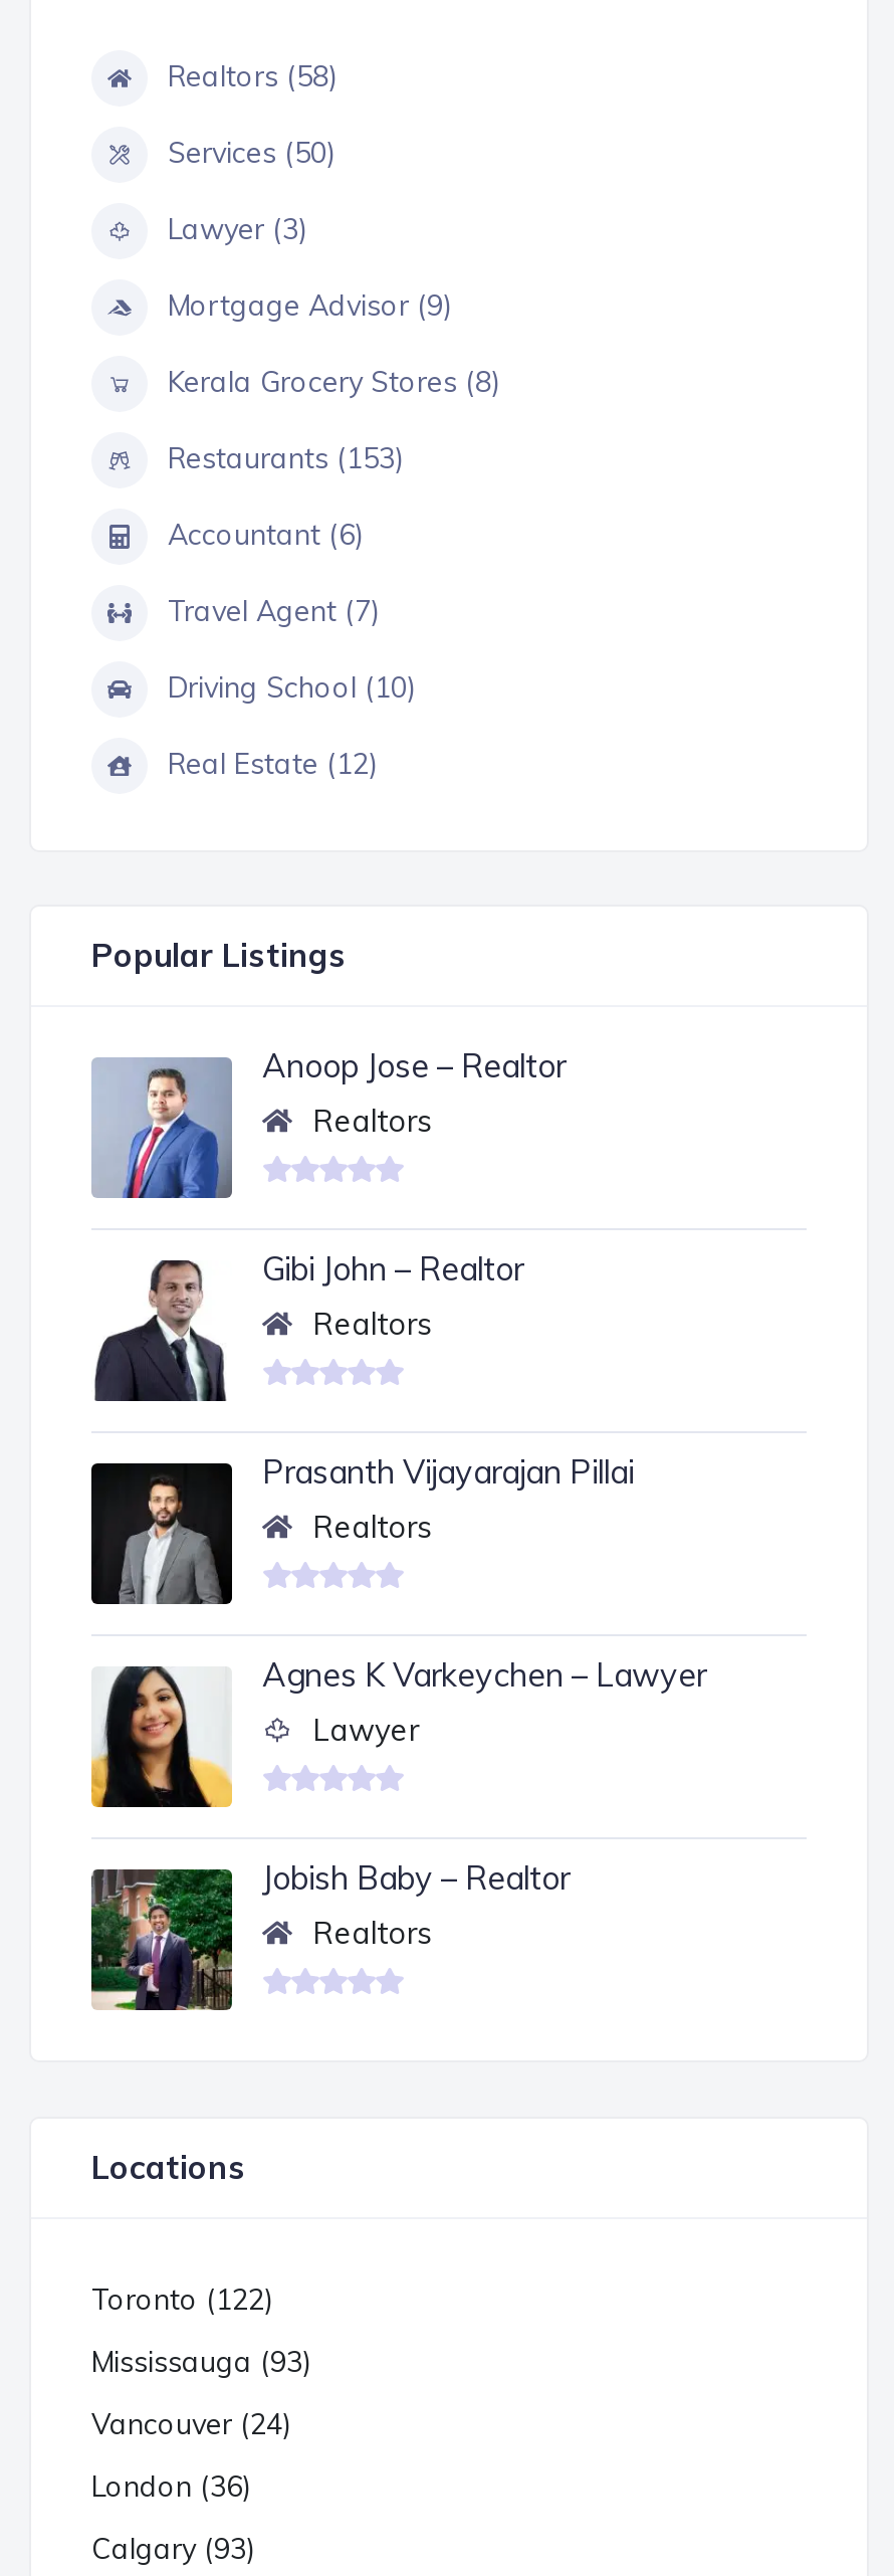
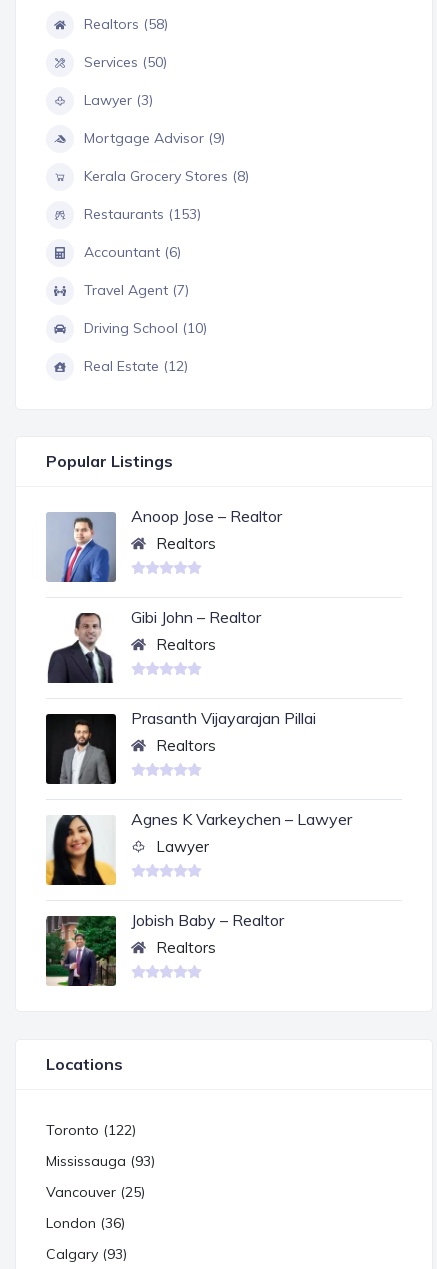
- Vancouver (24)
+ Vancouver (25)
